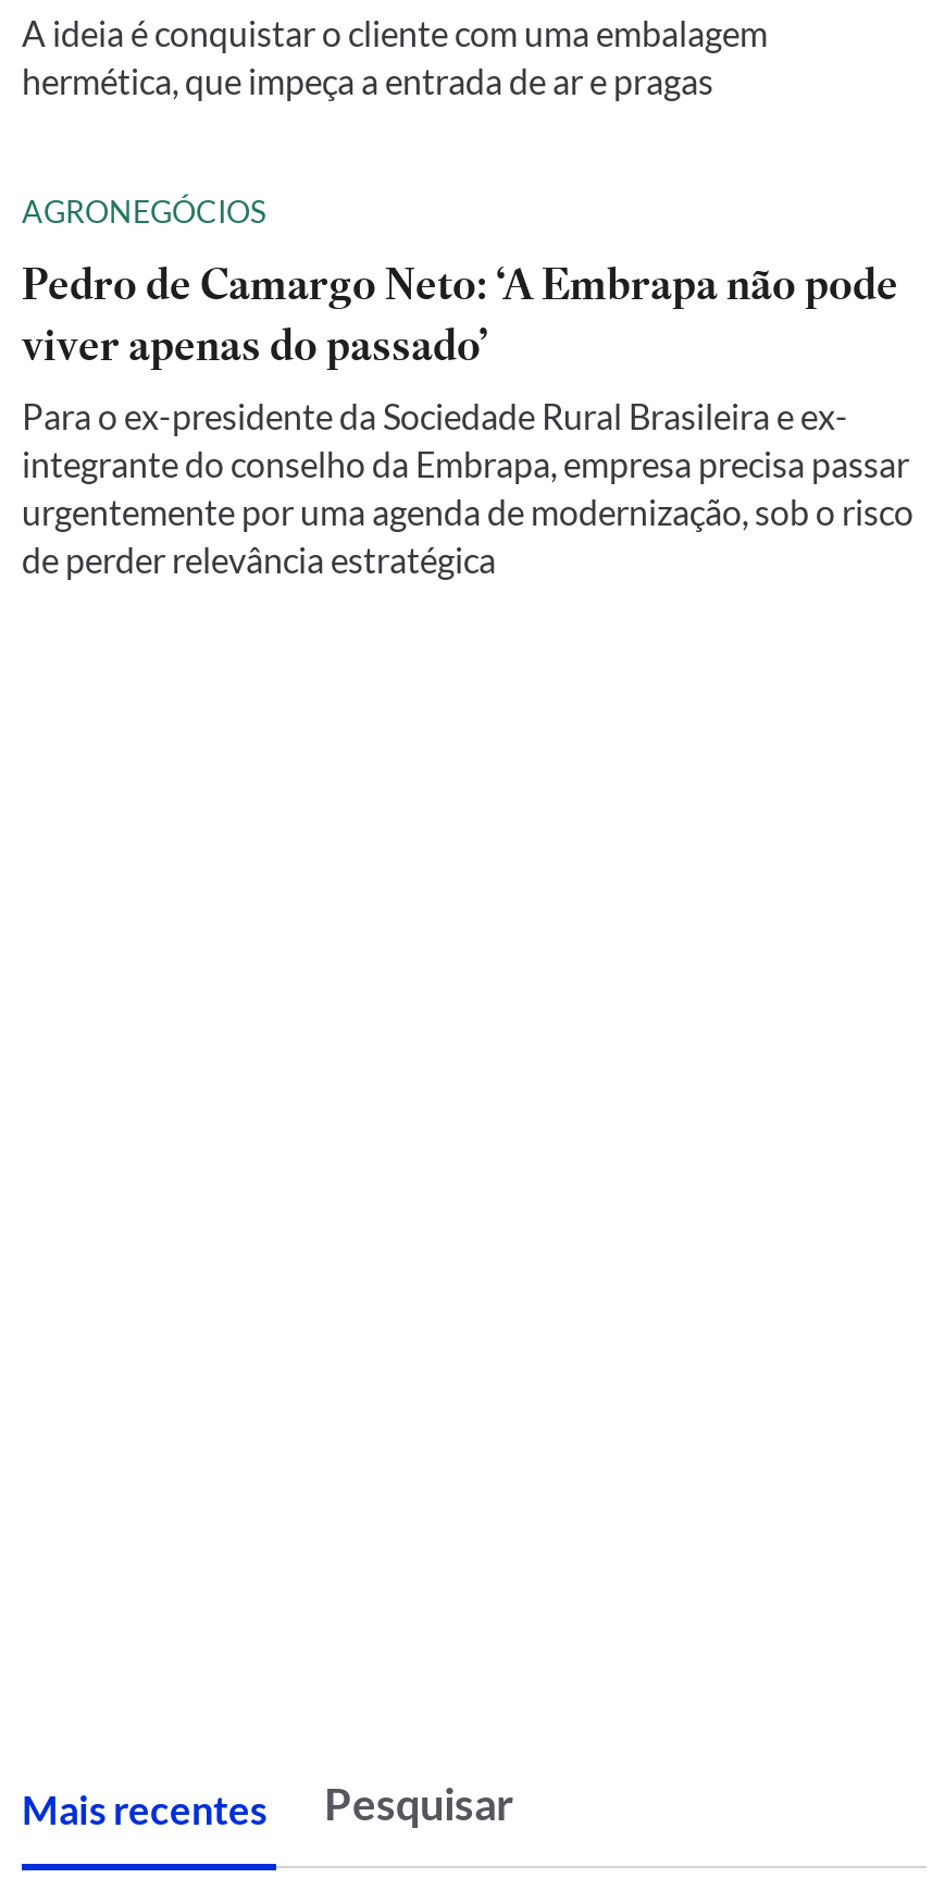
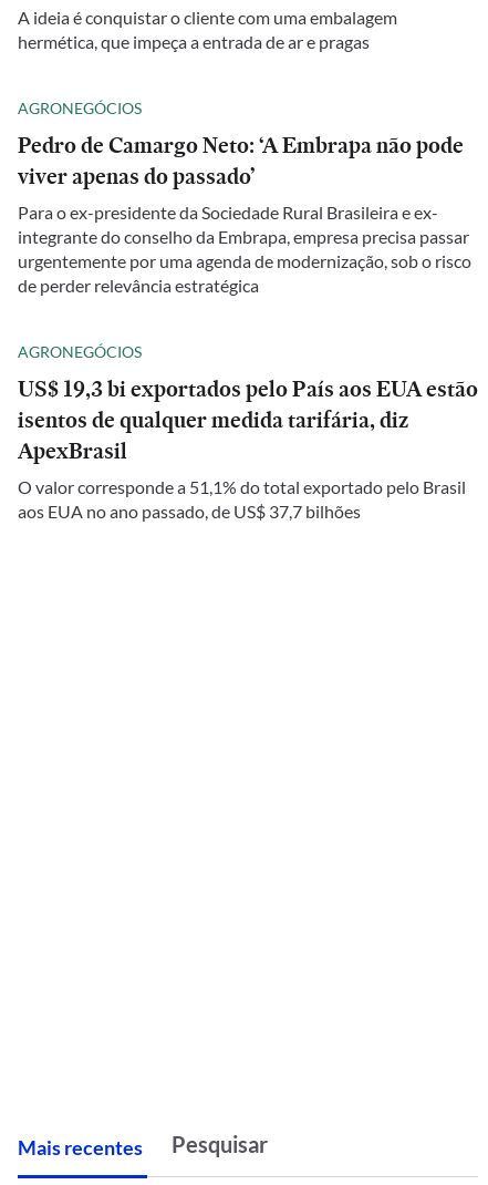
+ AGRONEGÓCIOS
+ US$ 19,3 bi exportados pelo País aos EUA estão
+ isentos de qualquer medida tarifária, diz
+ ApexBrasil
+ O valor corresponde a 51,1% do total exportado pelo Brasil
+ aos EUA no ano passado, de US$ 37,7 bilhões
